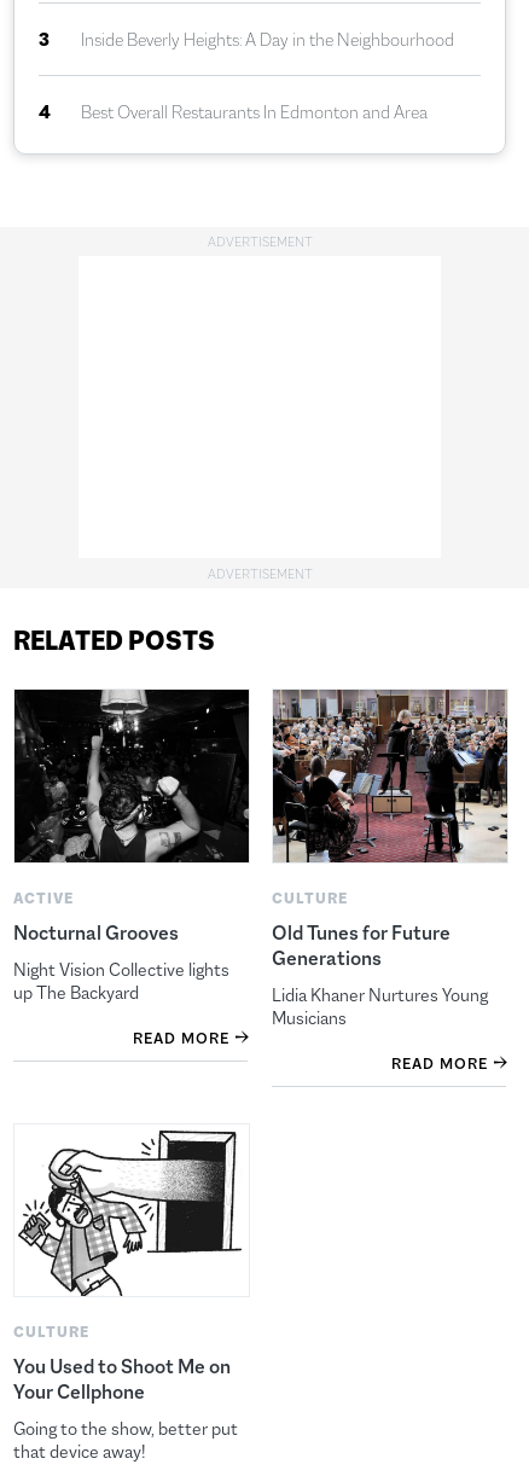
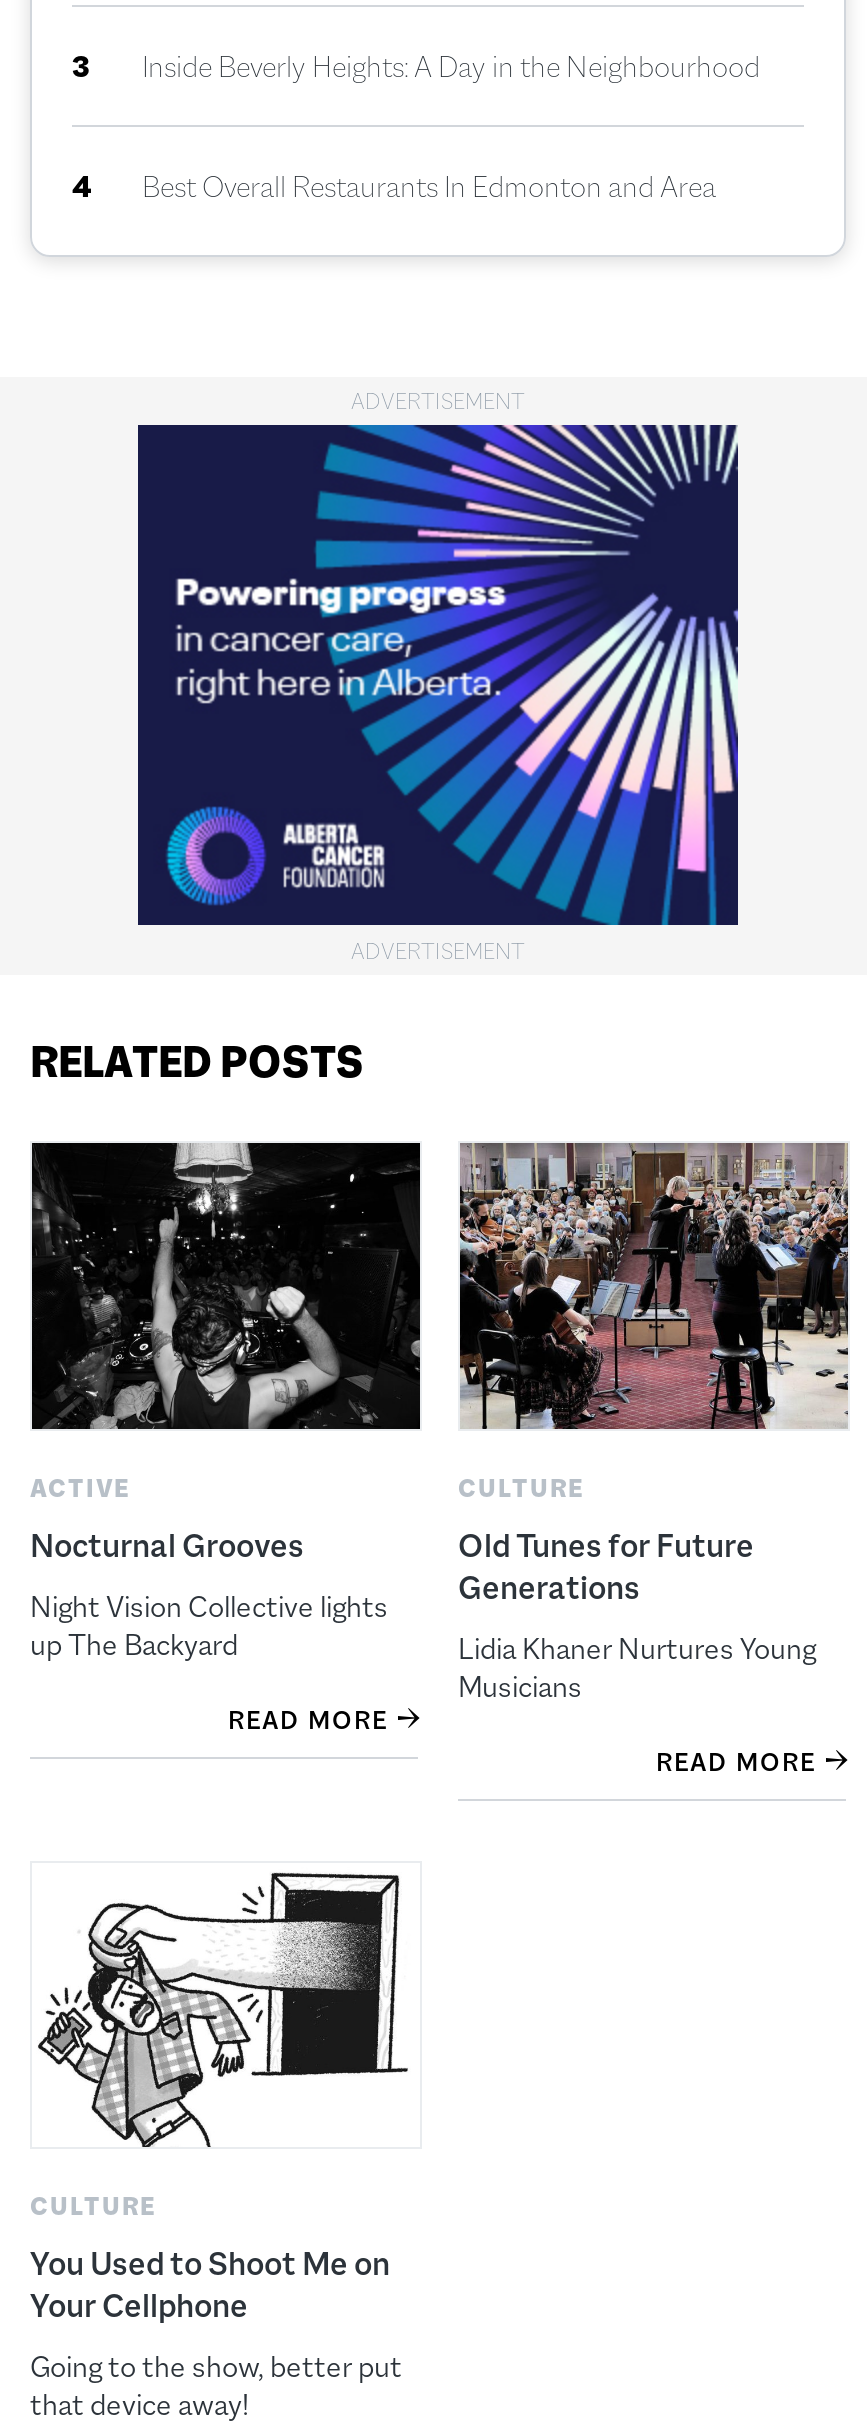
+ [image]
